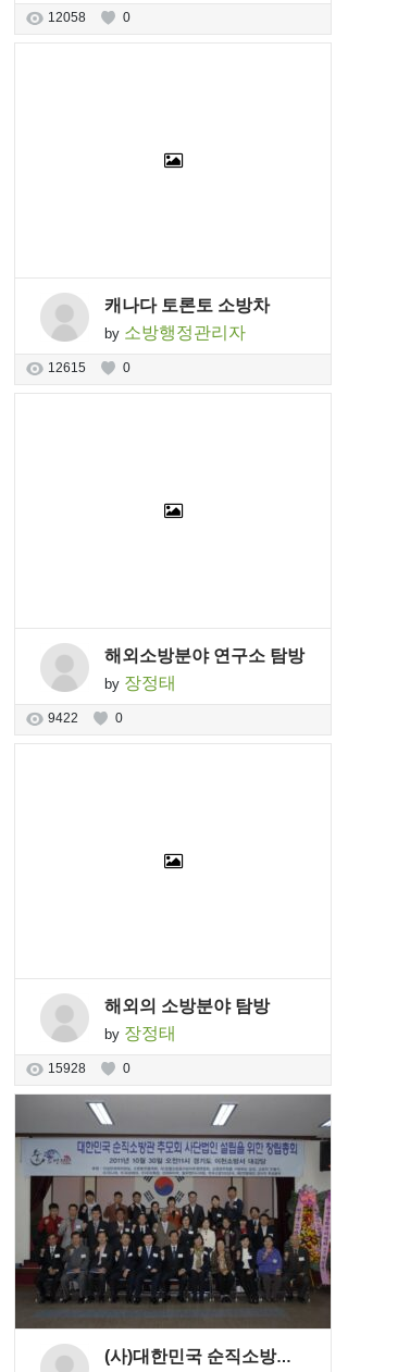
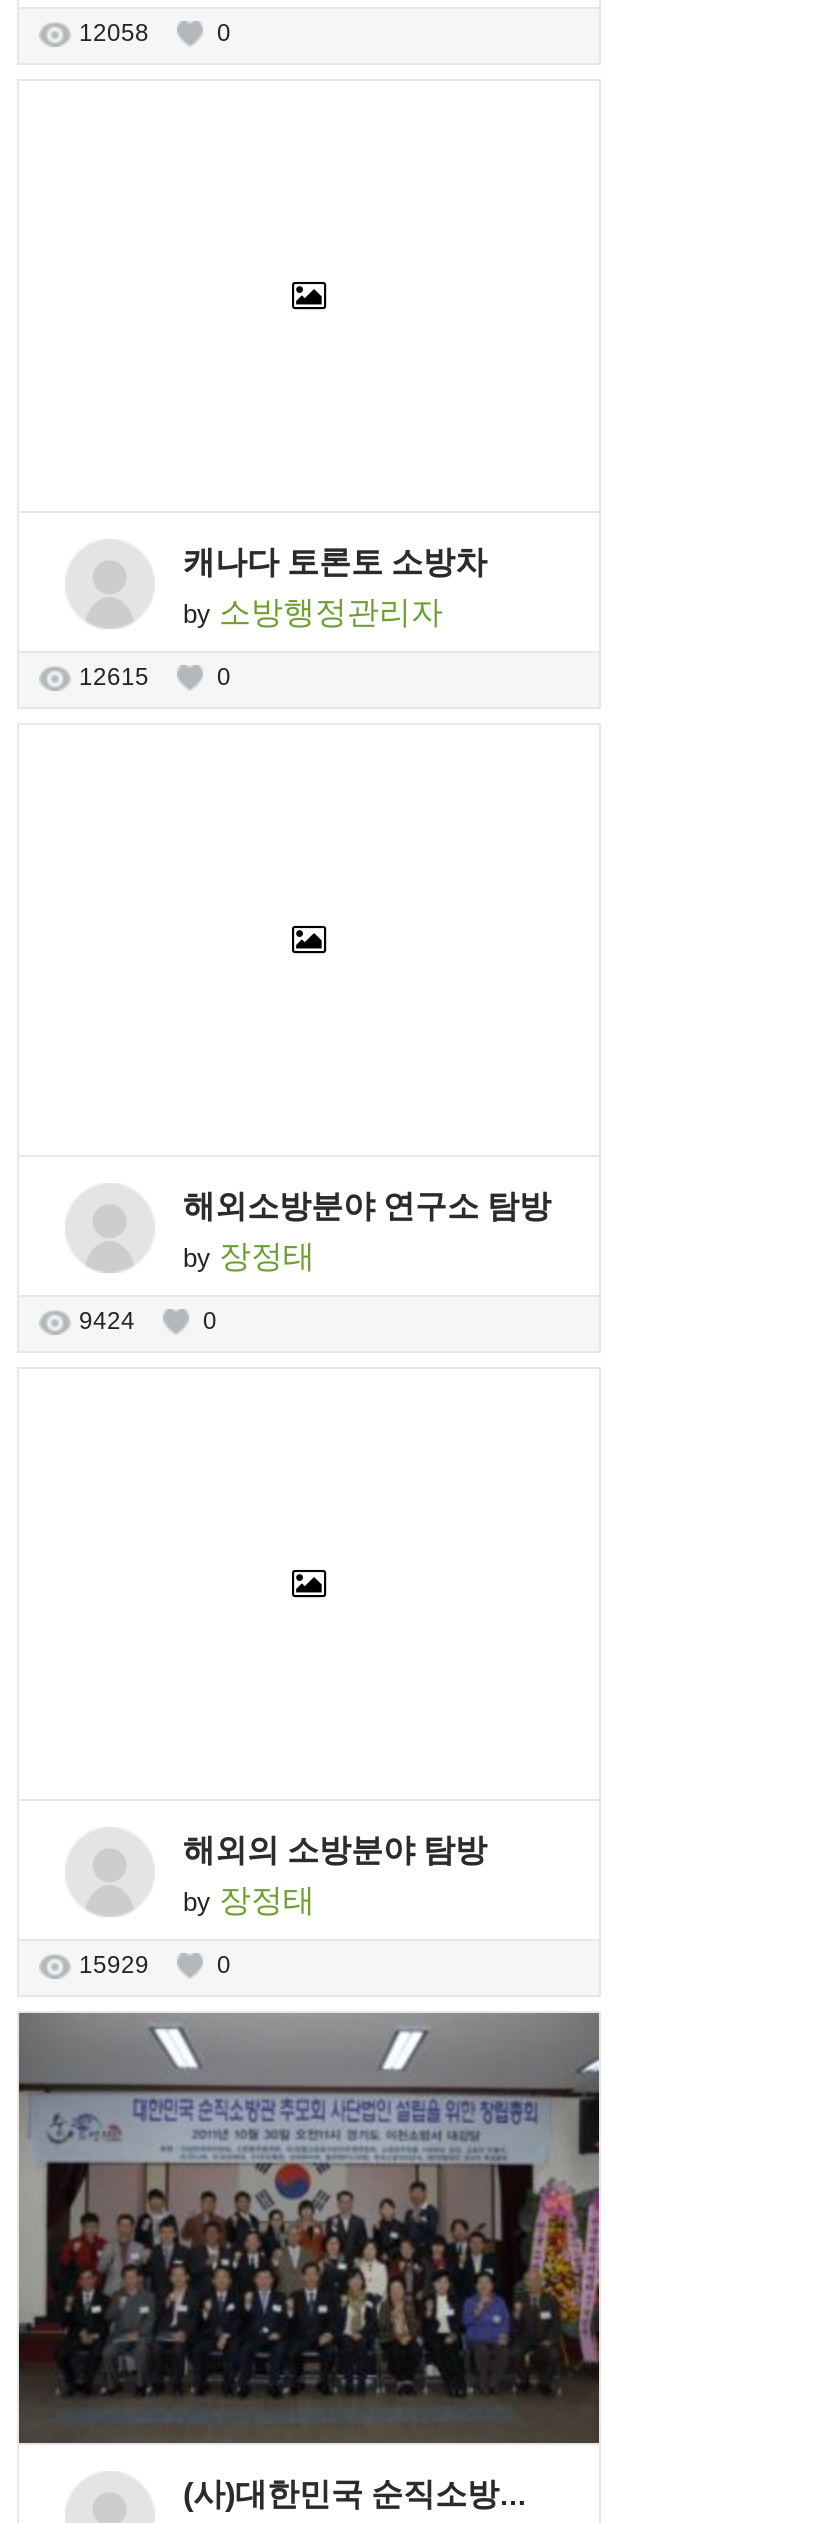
- 9422
+ 9424

- 15928
+ 15929
